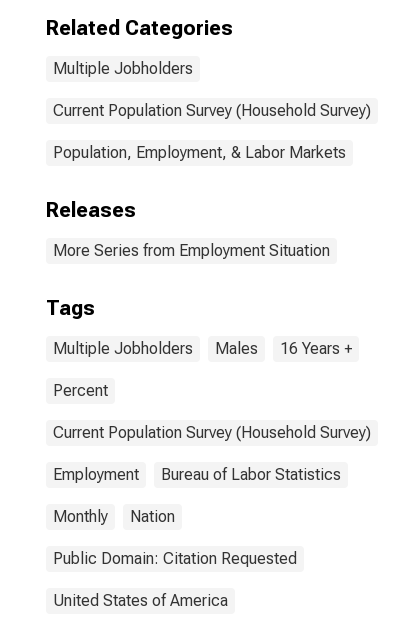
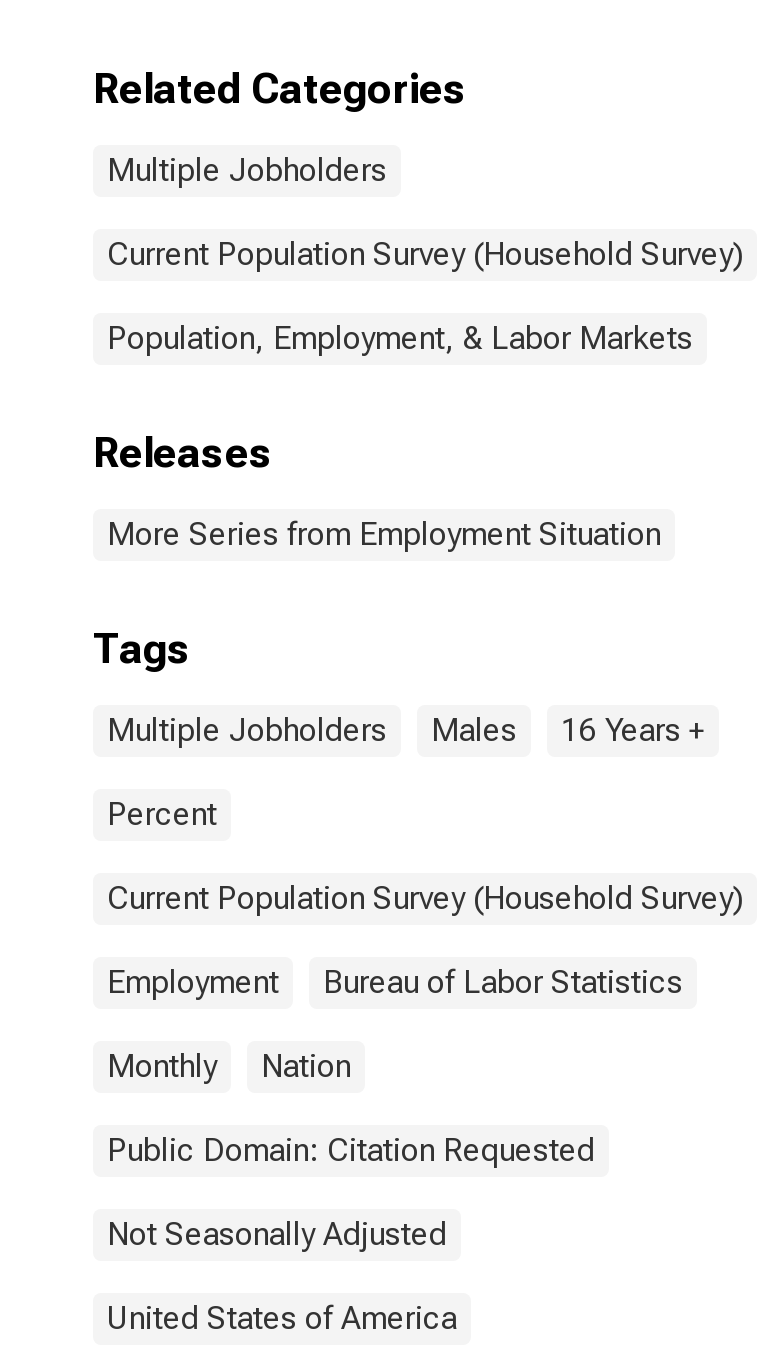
+ Not Seasonally Adjusted
